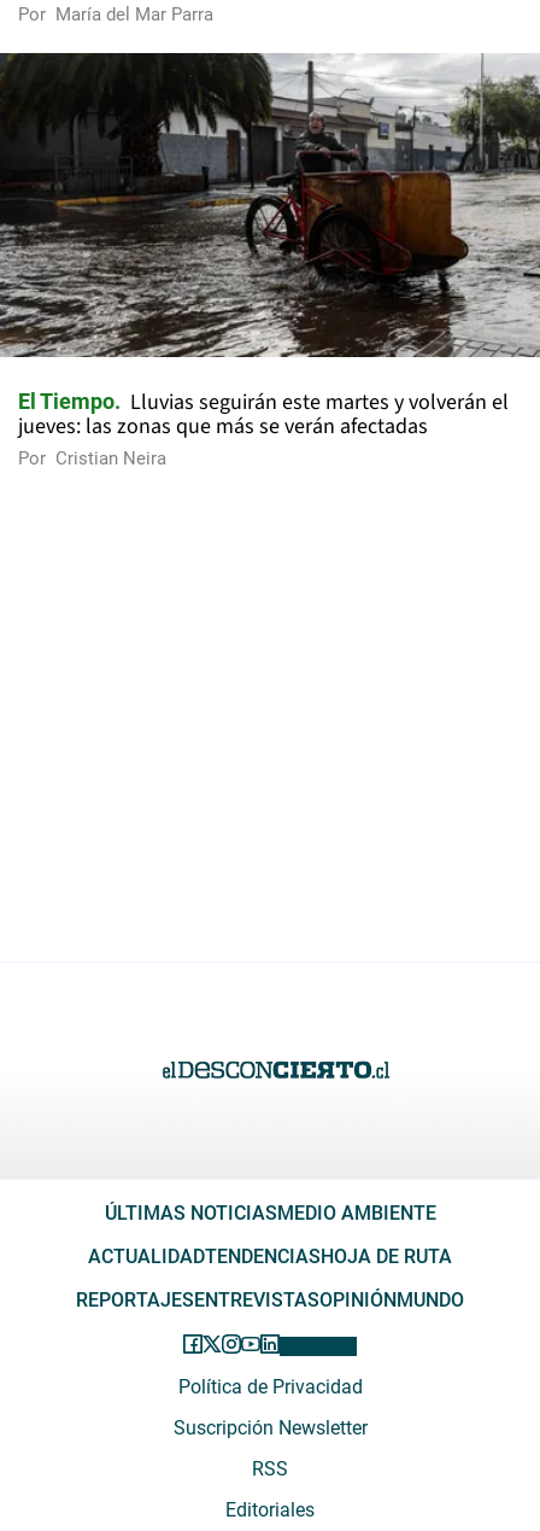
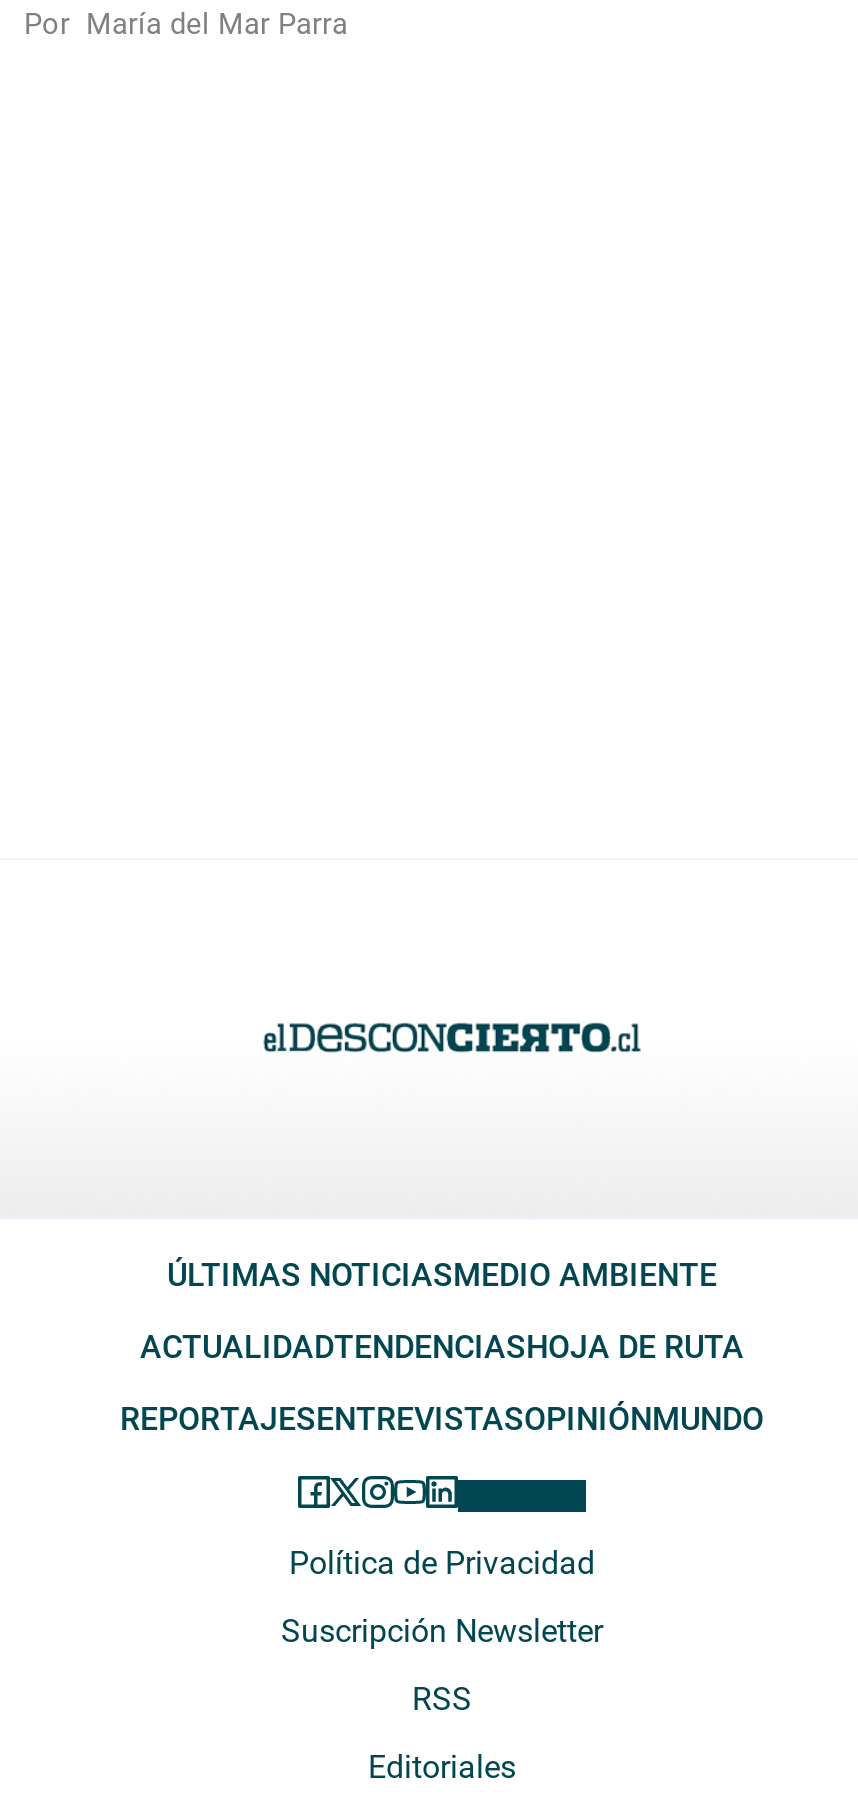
- [image]
- El Tiempo
- Lluvias seguirán este martes y volverán el
- jueves: las zonas que más se verán afectadas
- Por Cristian Neira
